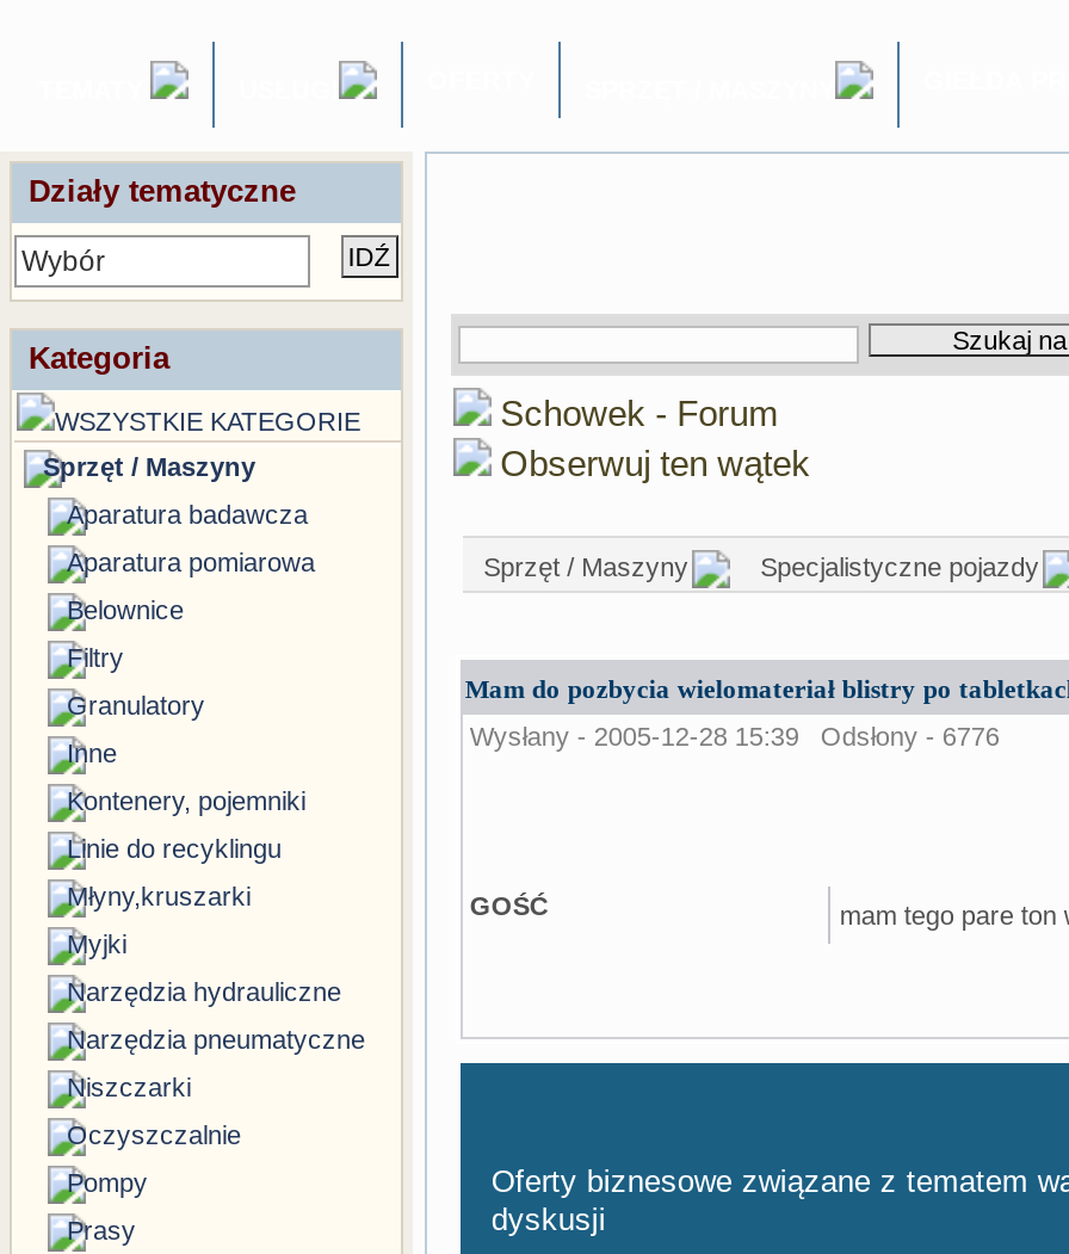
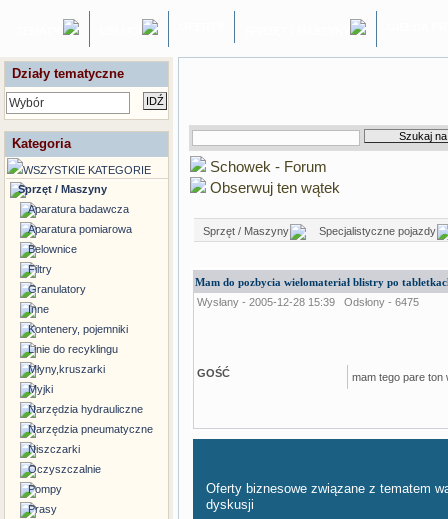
- Wysłany - 2005-12-28 15:39 Odsłony - 6776
+ Wysłany - 2005-12-28 15:39 Odsłony - 6475
